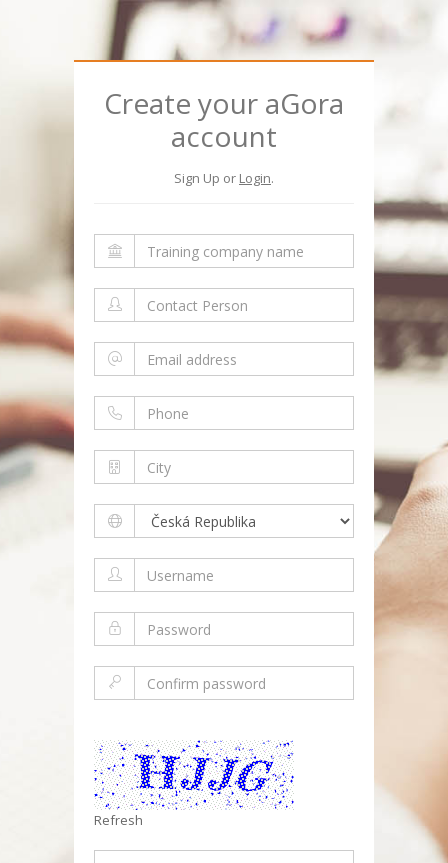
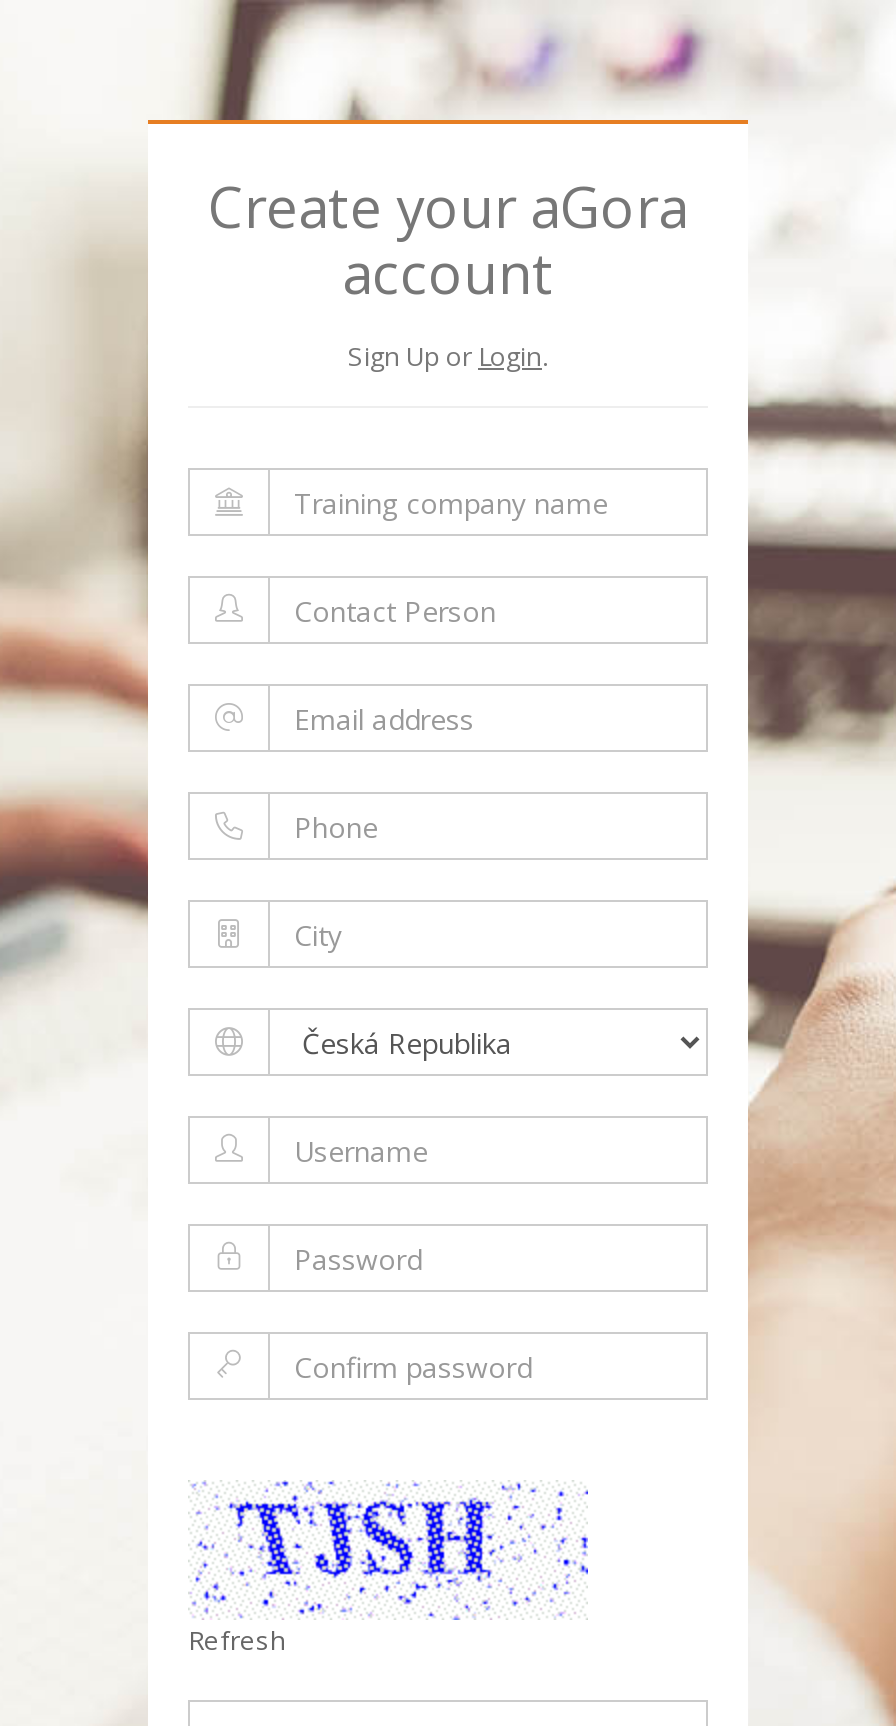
- [image]
+ [image]
